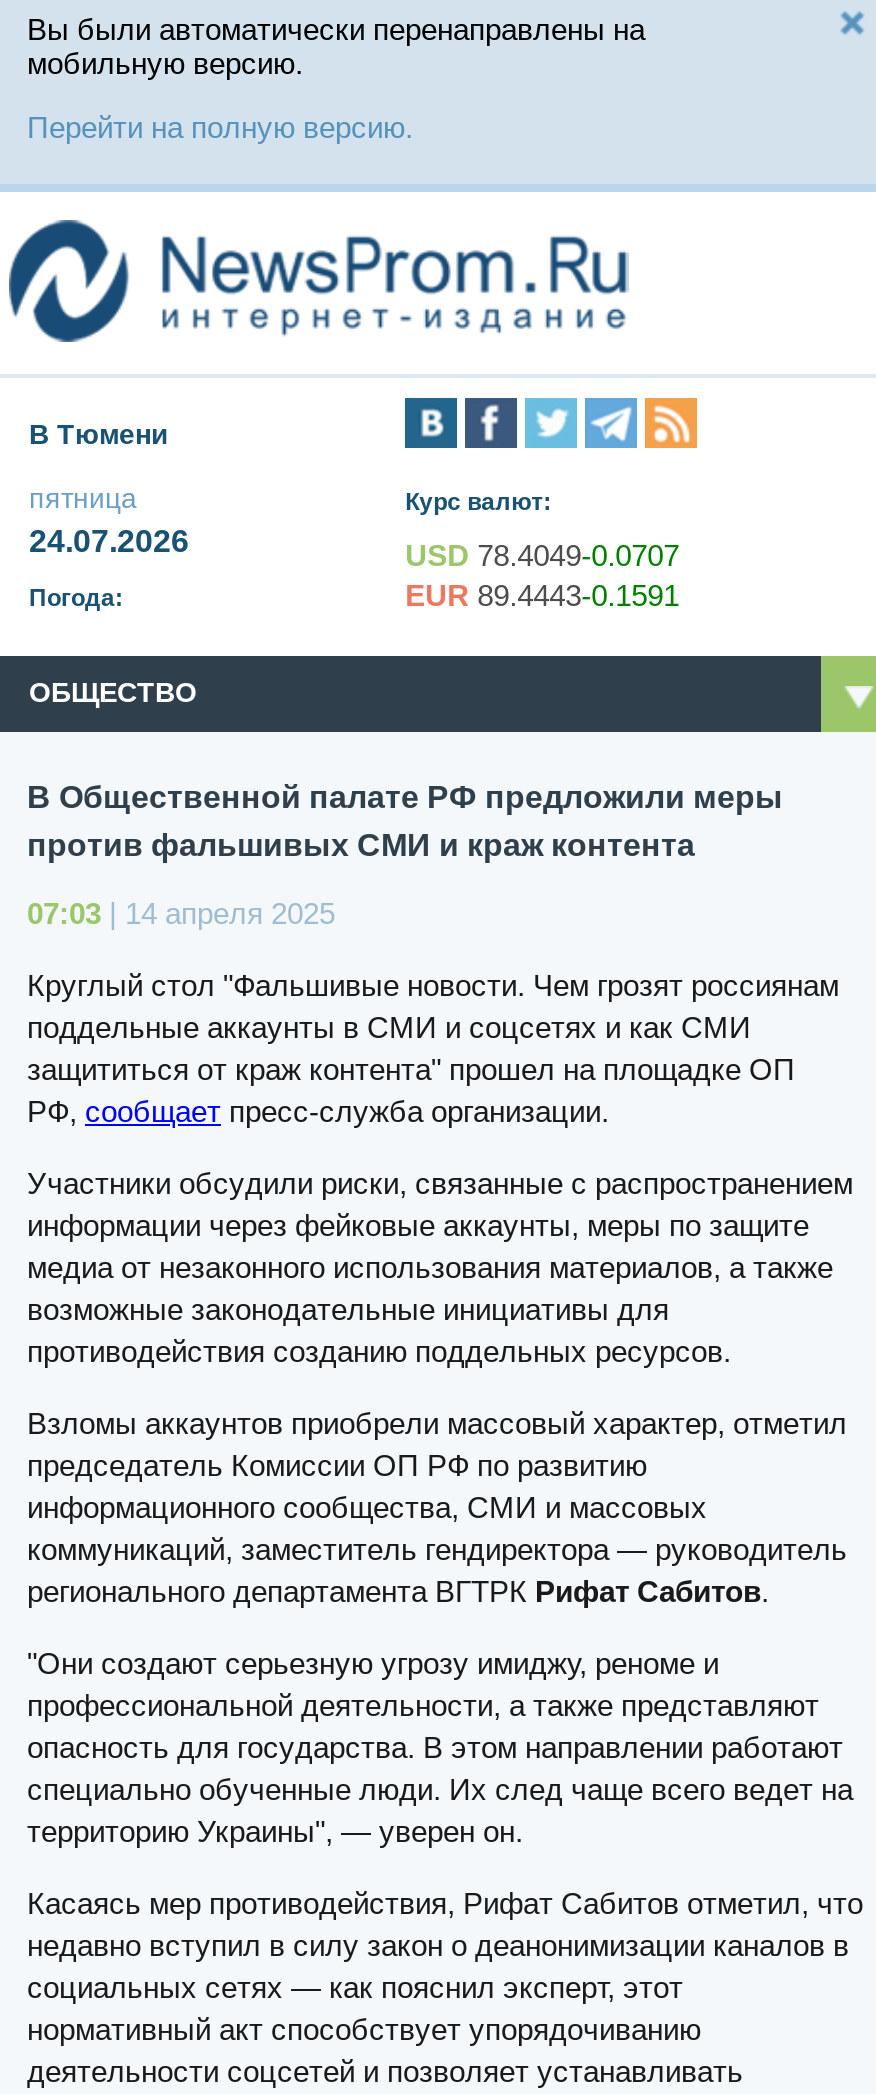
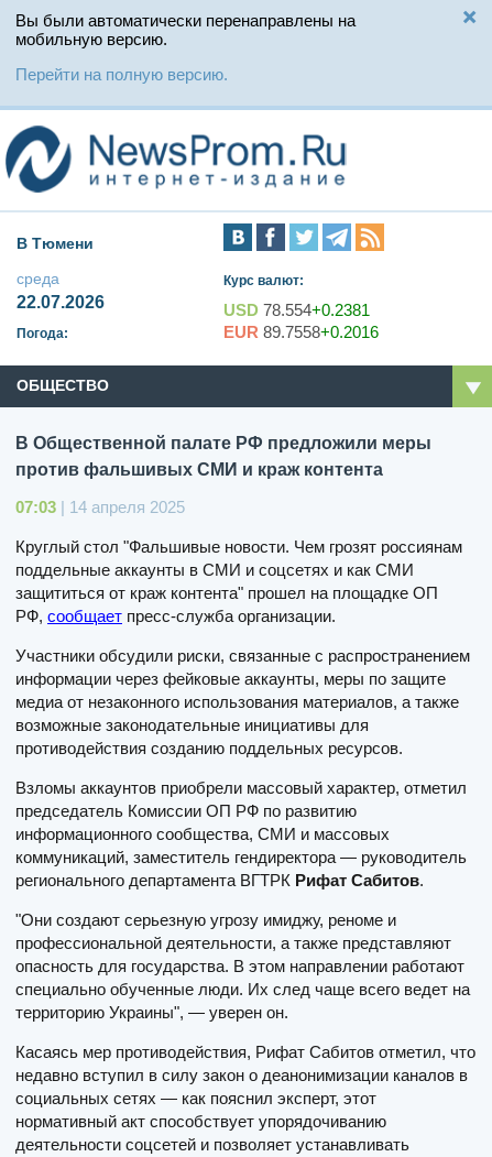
- пятница
- 24.07.2026
+ среда
+ 22.07.2026

- USD 78.4049-0.0707
+ USD 78.554+0.2381

- EUR 89.4443-0.1591
+ EUR 89.7558+0.2016
